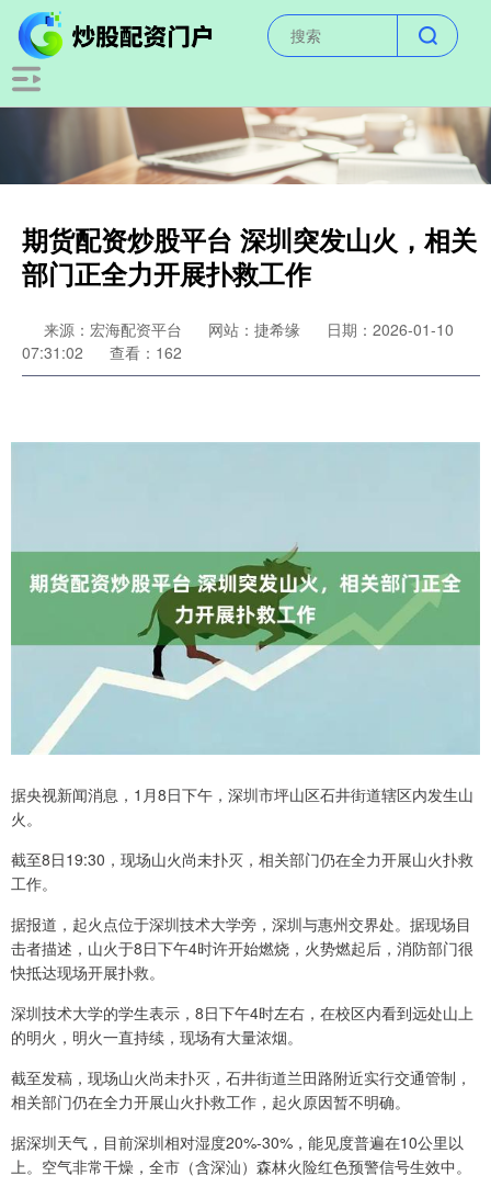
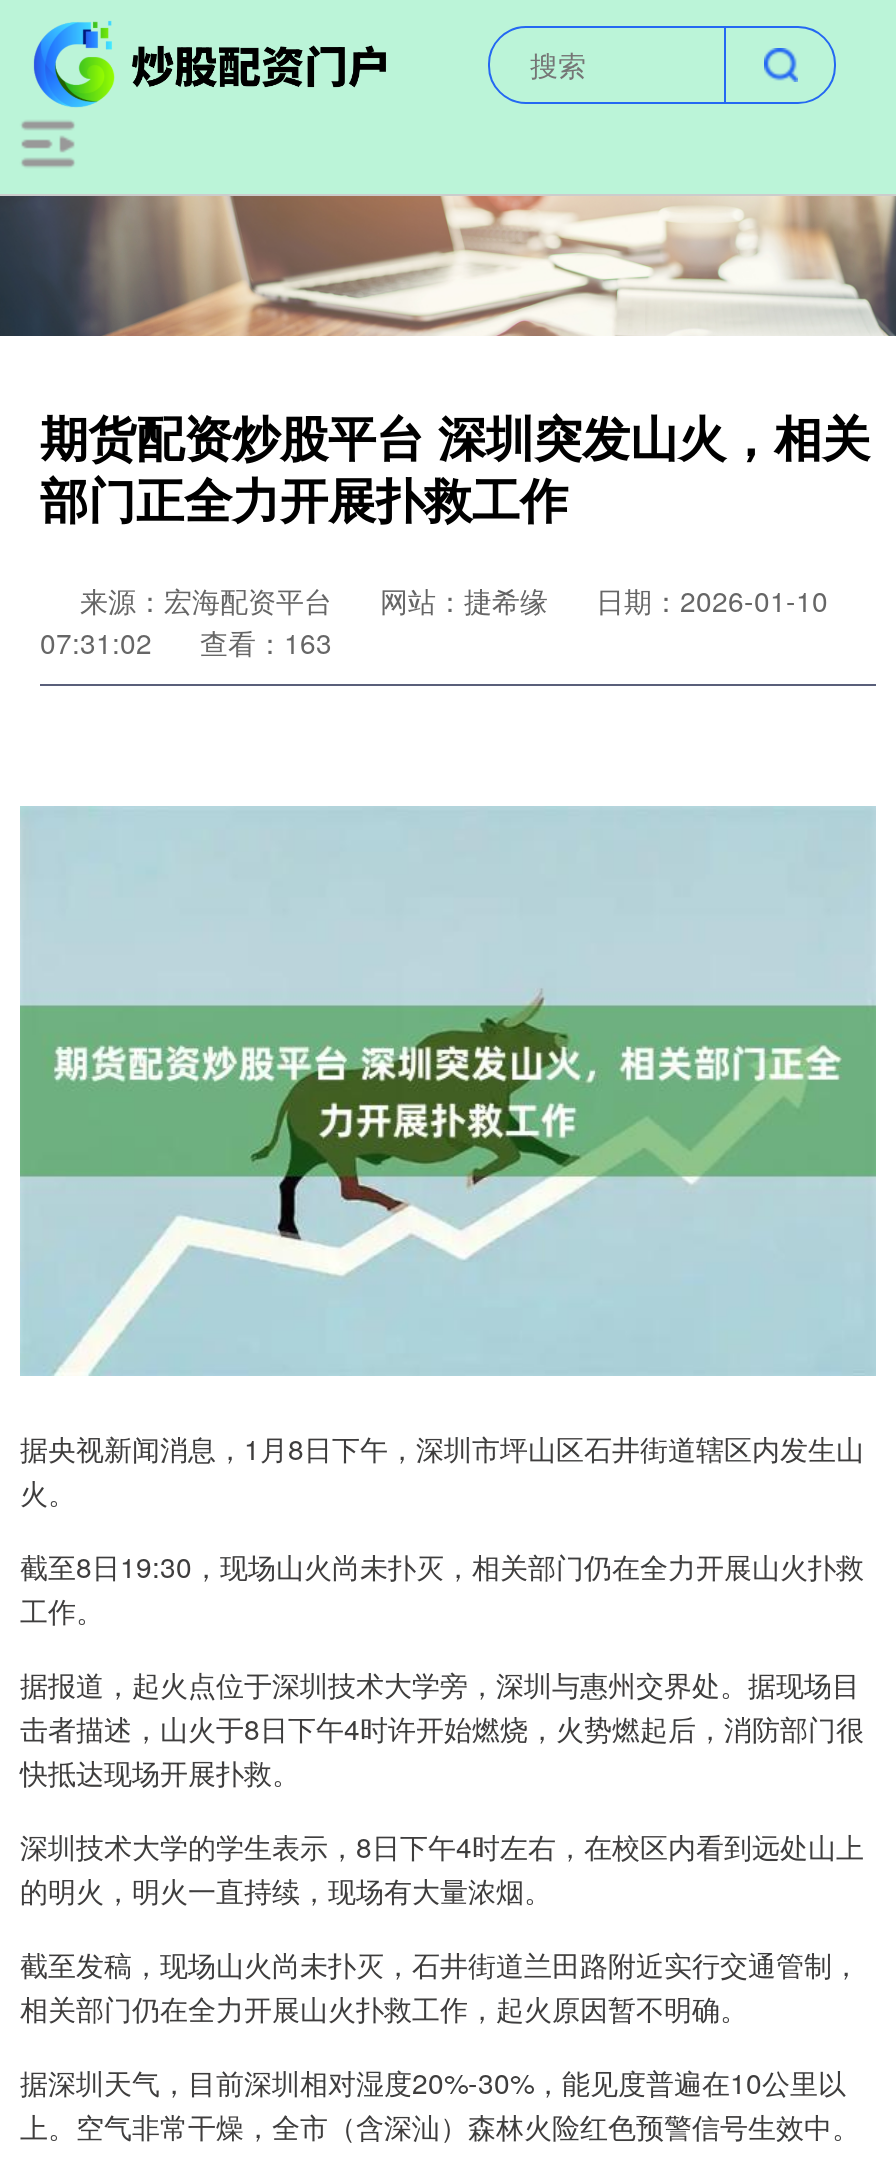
- 07:31:02 查看：162
+ 07:31:02 查看：163
